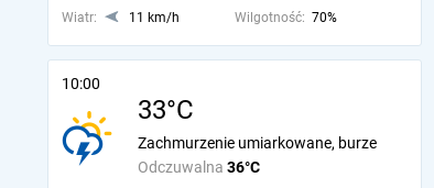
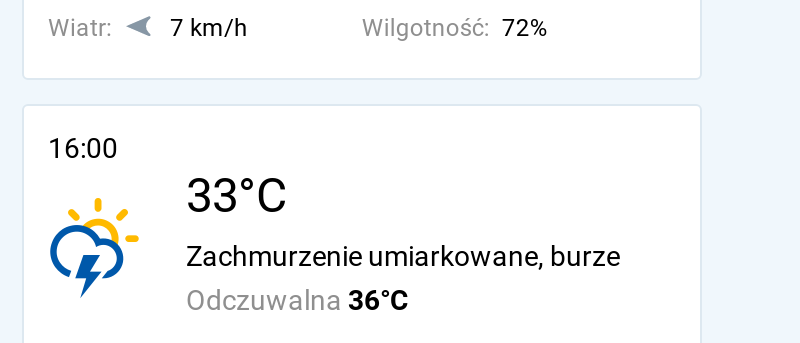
- 11 km/h
+ 7 km/h

- Wilgotność: 70%
+ Wilgotność: 72%

- 10:00
+ 16:00
